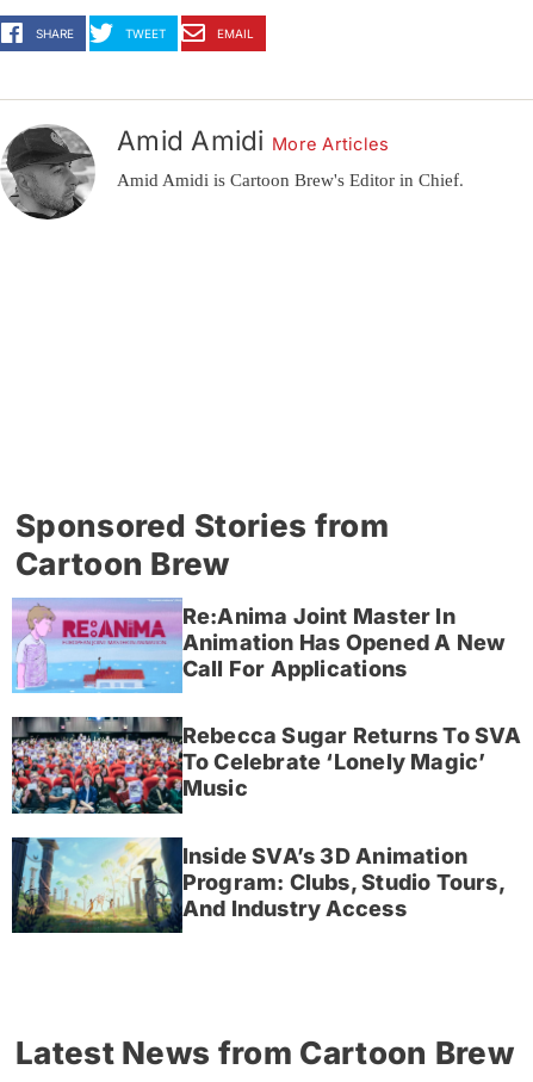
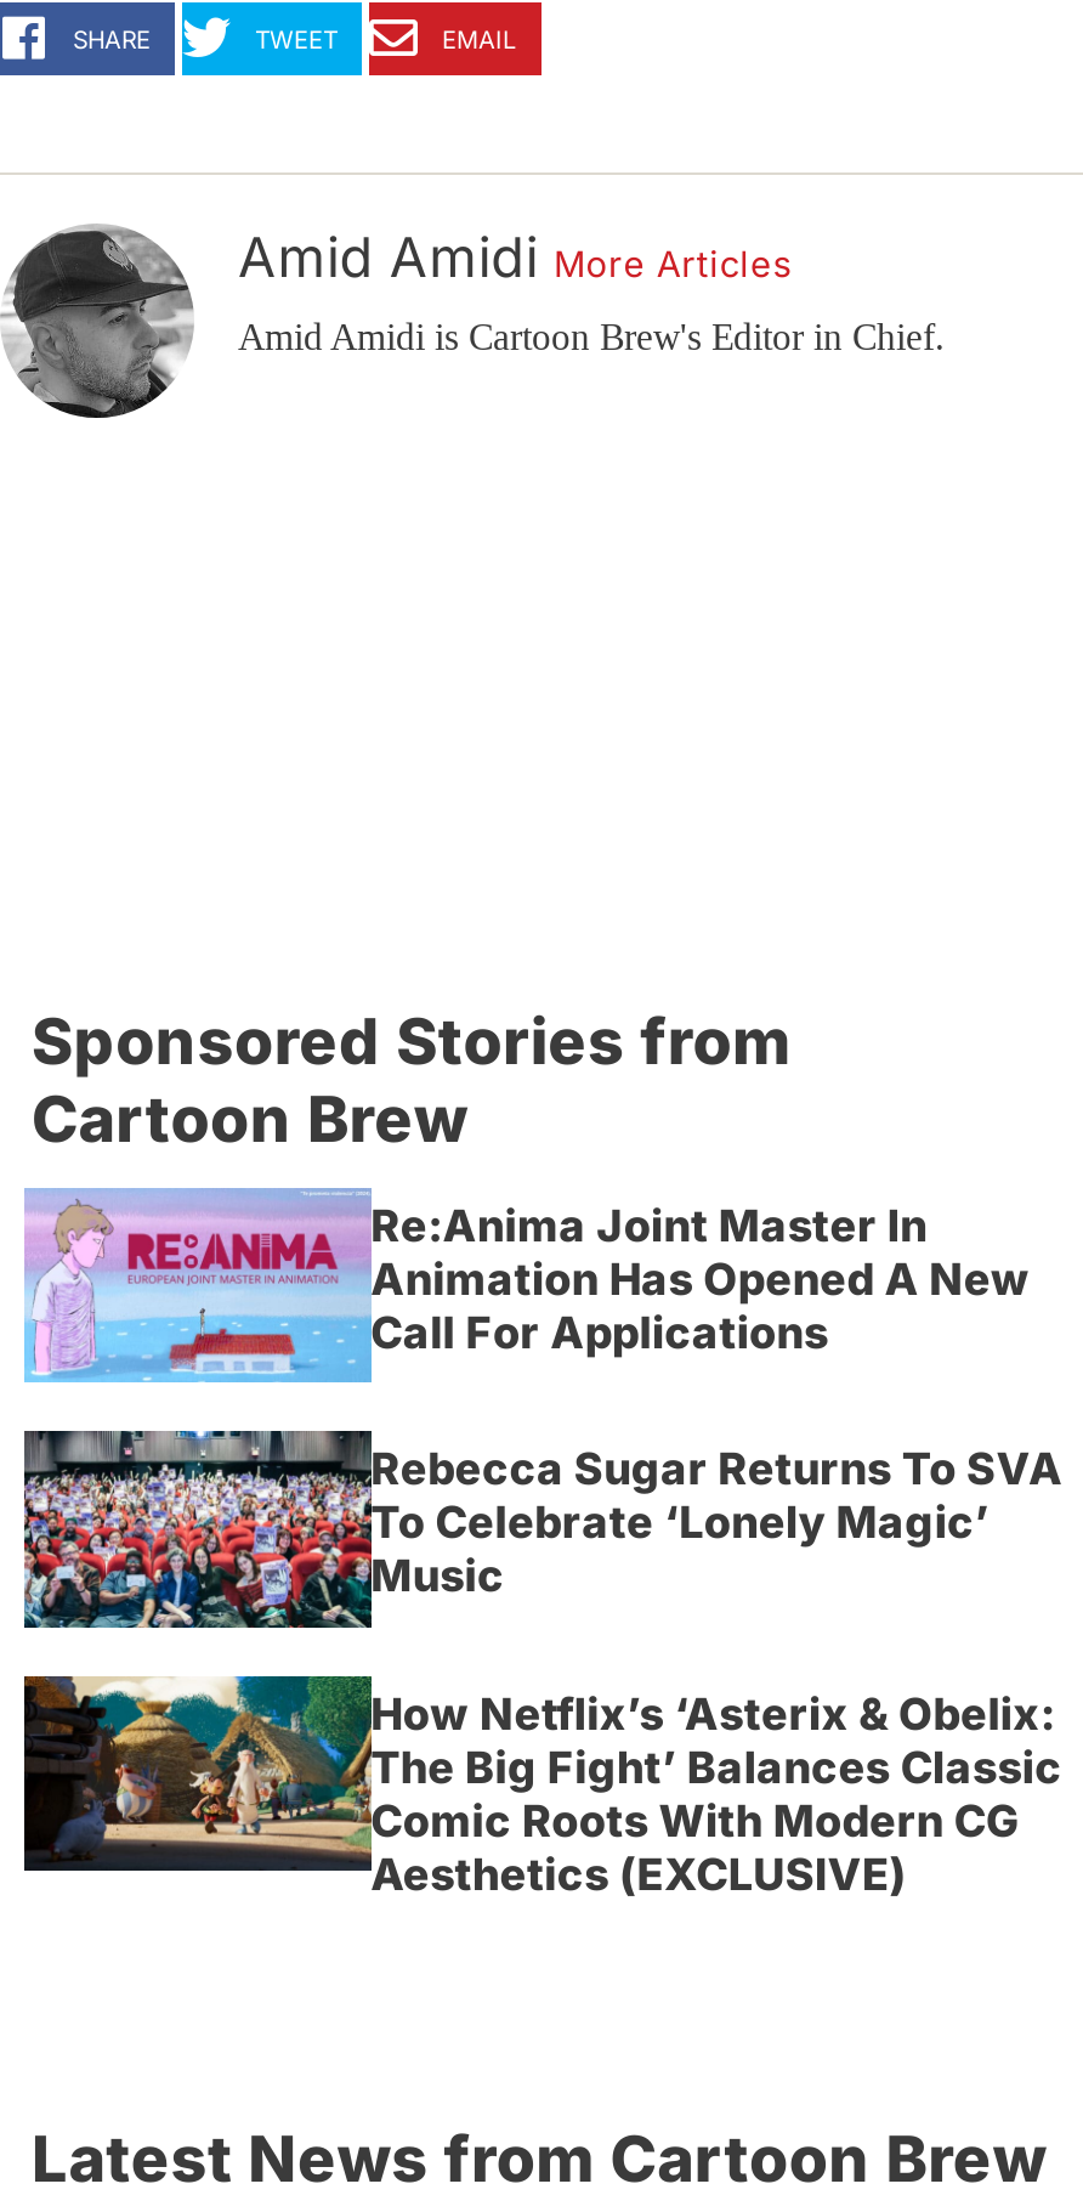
- [image]
- Inside SVA’s 3D Animation
- Program: Clubs, Studio Tours,
- And Industry Access
+ [image]
+ How Netflix’s ‘Asterix & Obelix:
+ The Big Fight’ Balances Classic
+ Comic Roots With Modern CG
+ Aesthetics (EXCLUSIVE)
